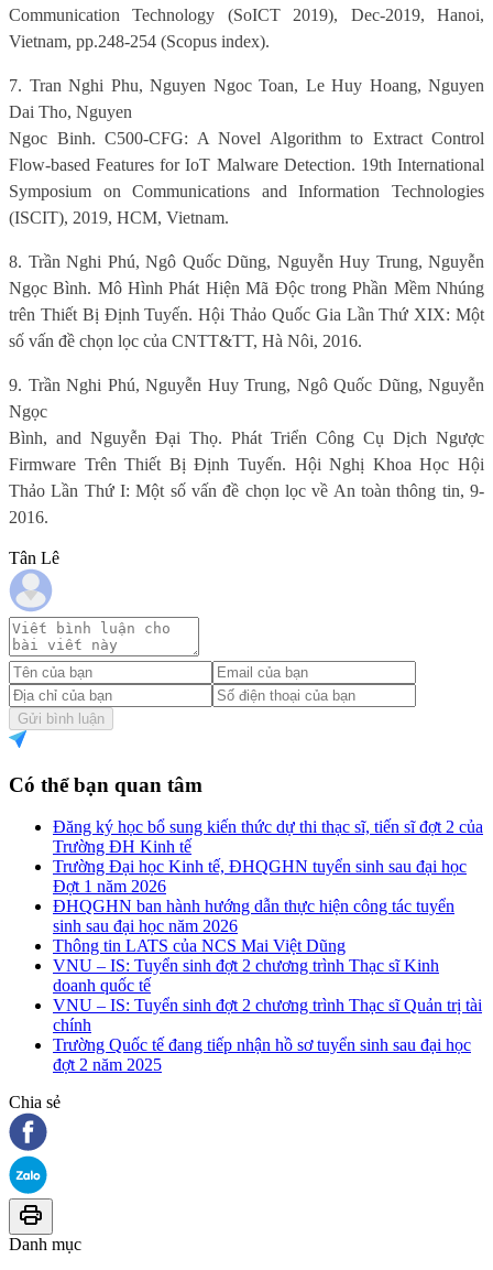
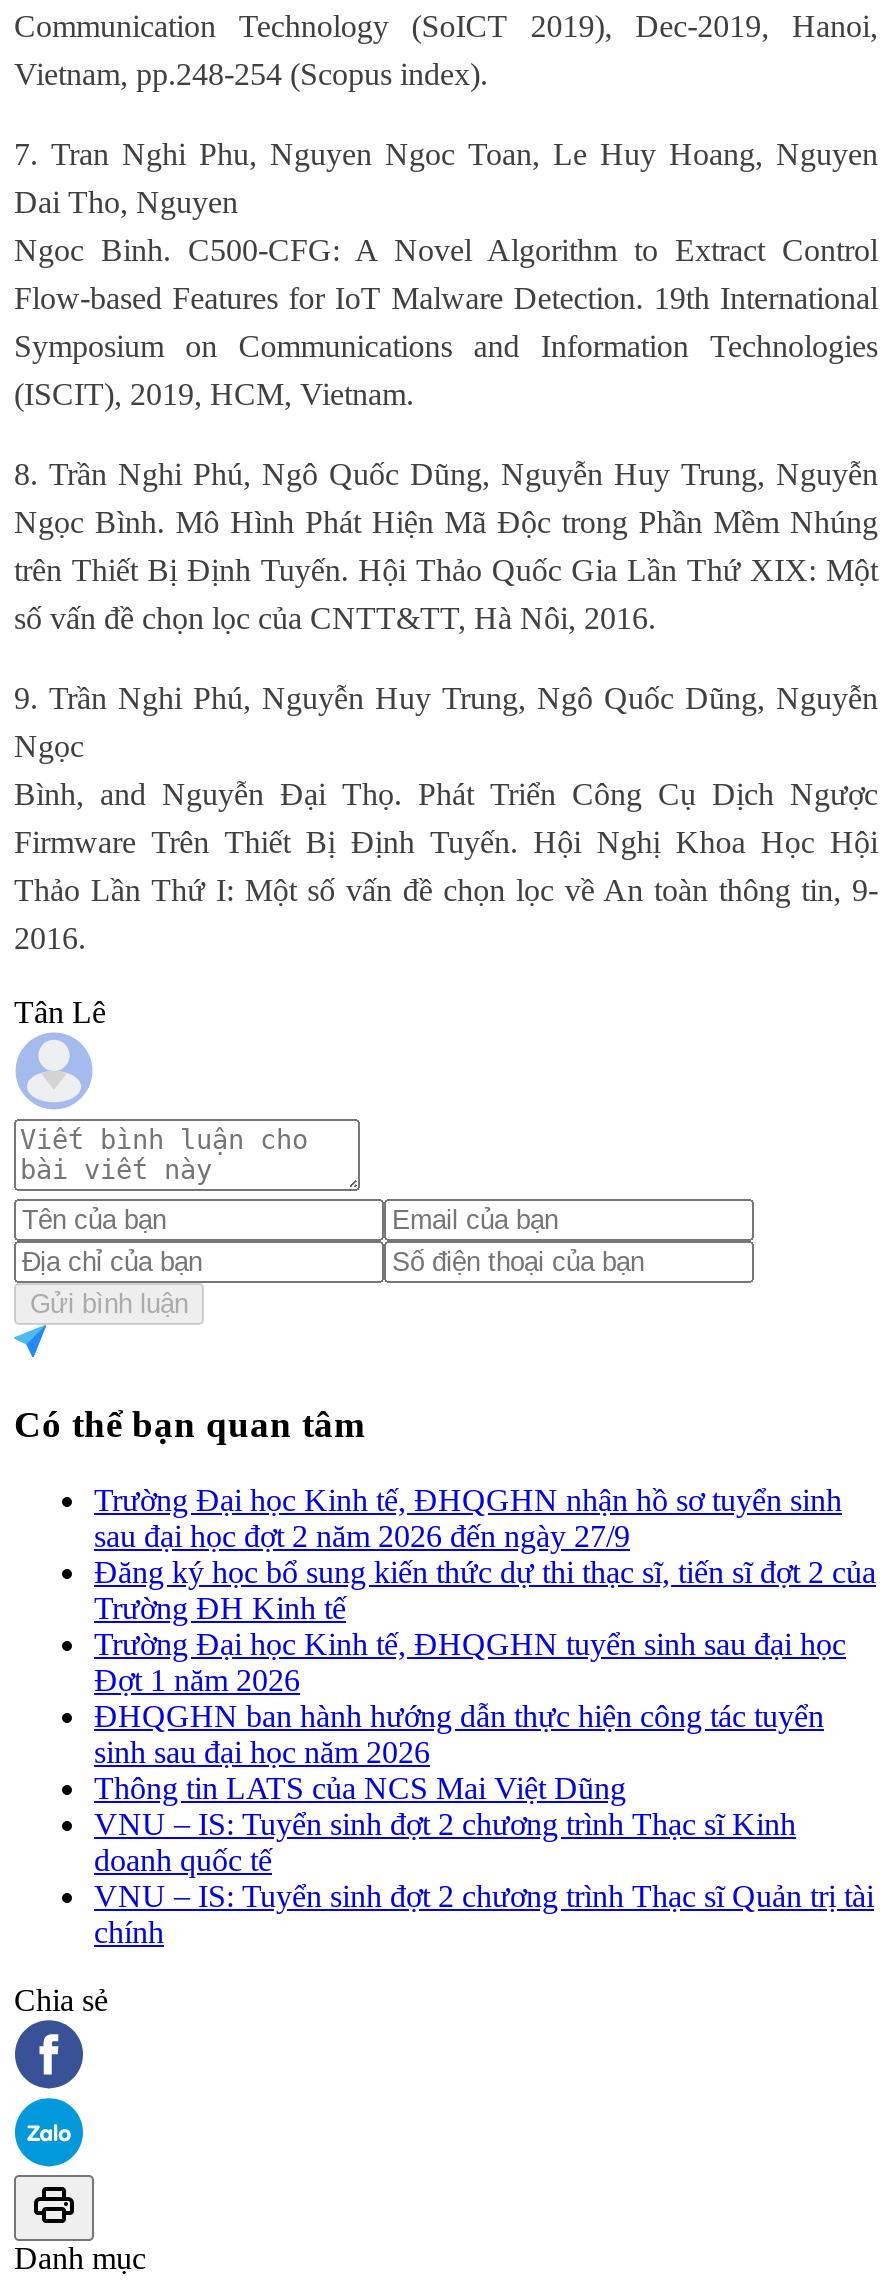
+ Trường Đại học Kinh tế, ĐHQGHN nhận hồ sơ tuyển sinh
+ sau đại học đợt 2 năm 2026 đến ngày 27/9

moved down: Đăng ký học bổ sung kiến thức dự thi thạc sĩ, tiến sĩ đợt 2 của | Trường ĐH Kinh tế | Trường Đại học Kinh tế, ĐHQGHN tuyển sinh sau đại học | ... | VNU – IS: Tuyển sinh đợt 2 chương trình Thạc sĩ Quản trị tài | chính

- Trường Quốc tế đang tiếp nhận hồ sơ tuyển sinh sau đại học
- đợt 2 năm 2025
